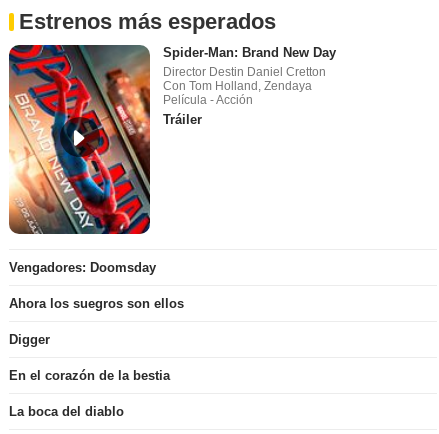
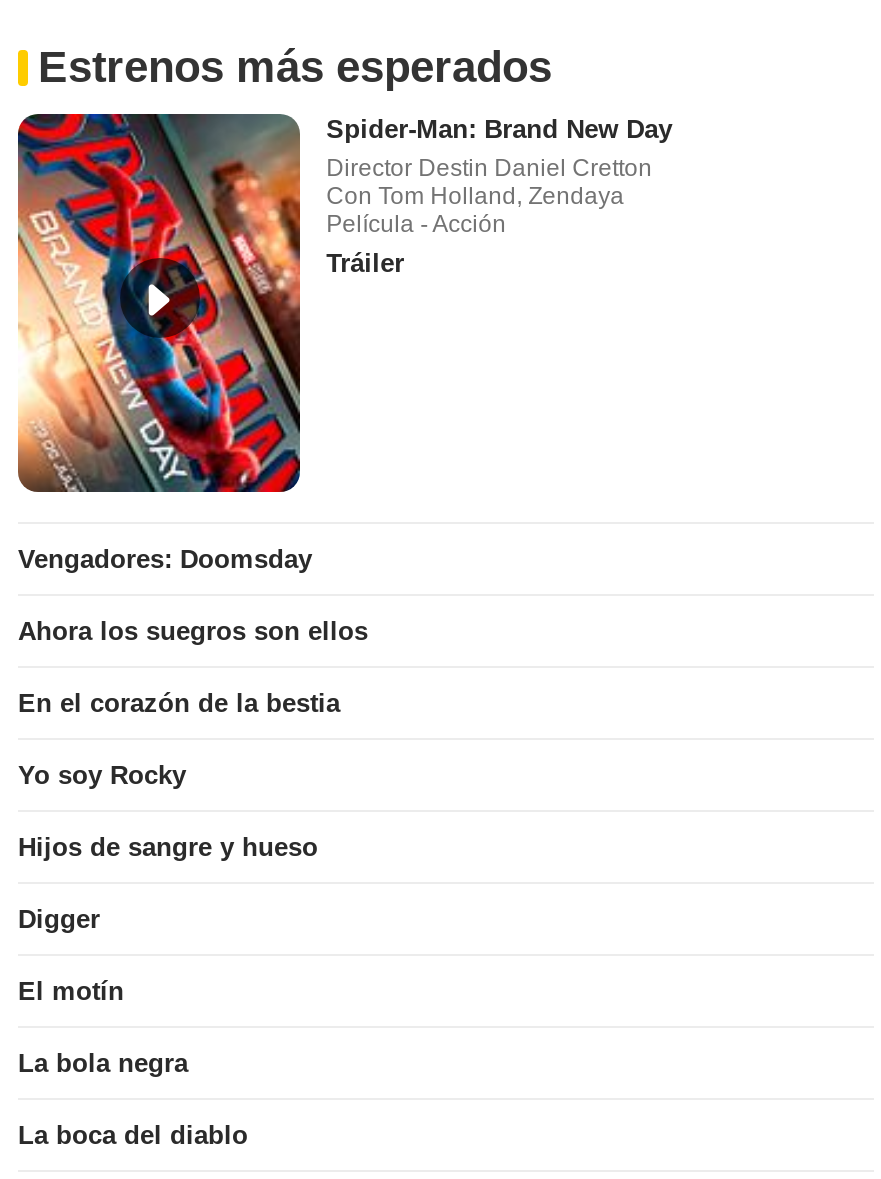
+ Yo soy Rocky
+ Hijos de sangre y hueso

+ El motín
+ La bola negra

moved up: En el corazón de la bestia
